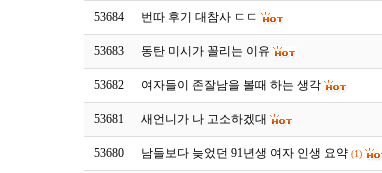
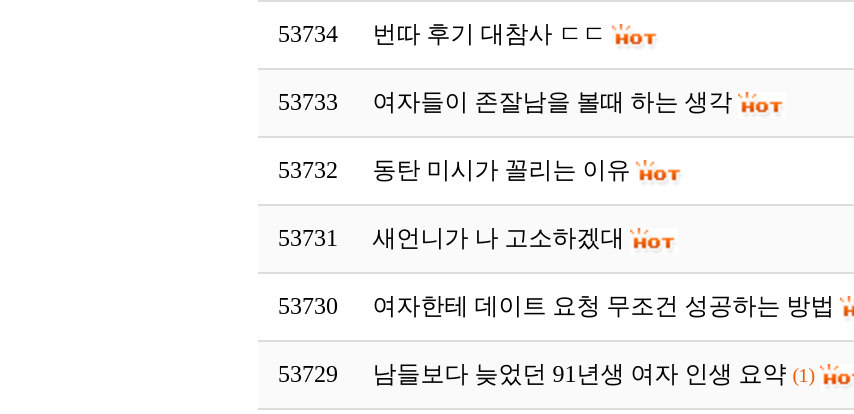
- 53684 번따 후기 대참사 ㄷㄷ
+ 53734 번따 후기 대참사 ㄷㄷ

- 53683
+ 53733
+ 53732

- 53682
- 53681
+ 53731

moved up: 여자들이 존잘남을 볼때 하는 생각

- 53680
+ 53730
+ 여자한테 데이트 요청 무조건 성공하는 방법
+ 53729
